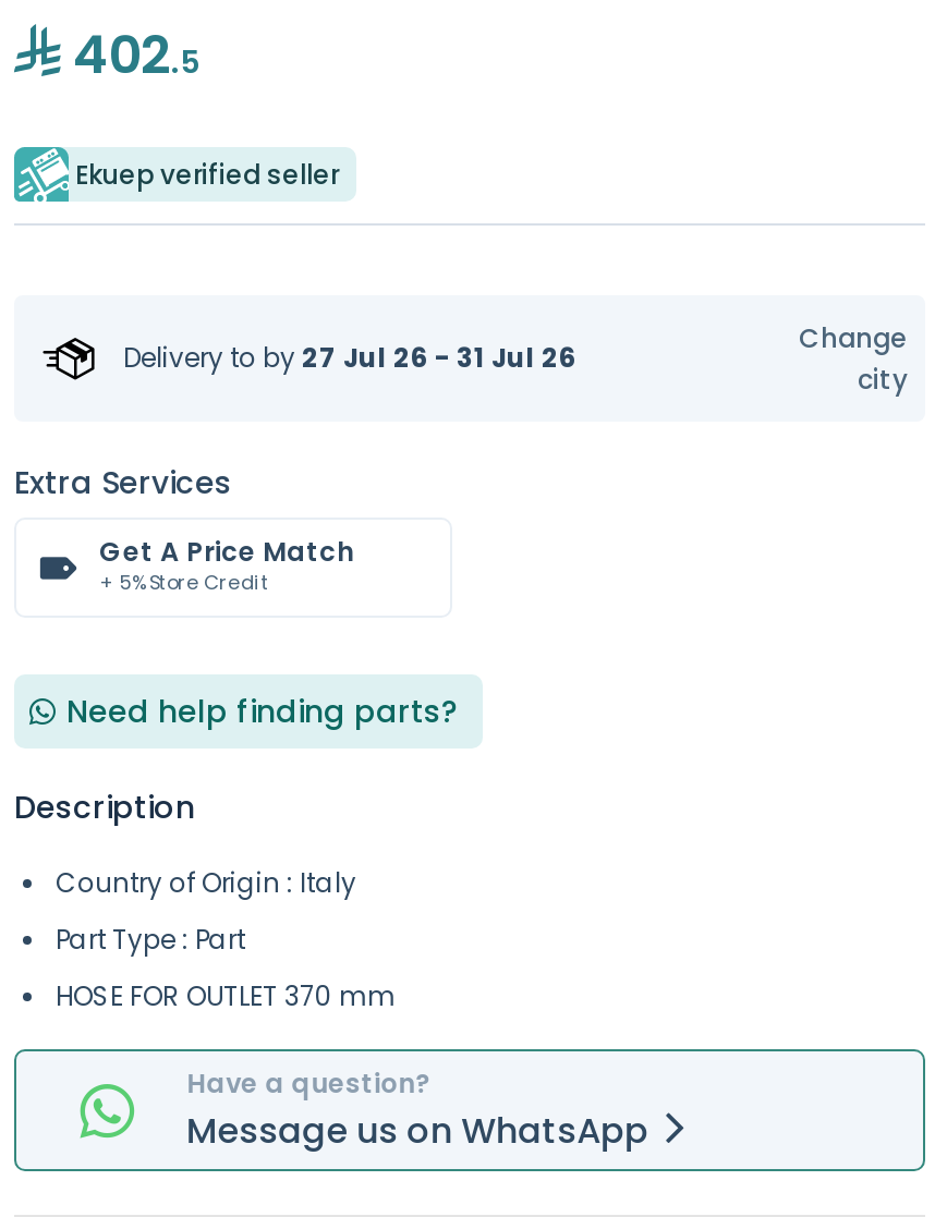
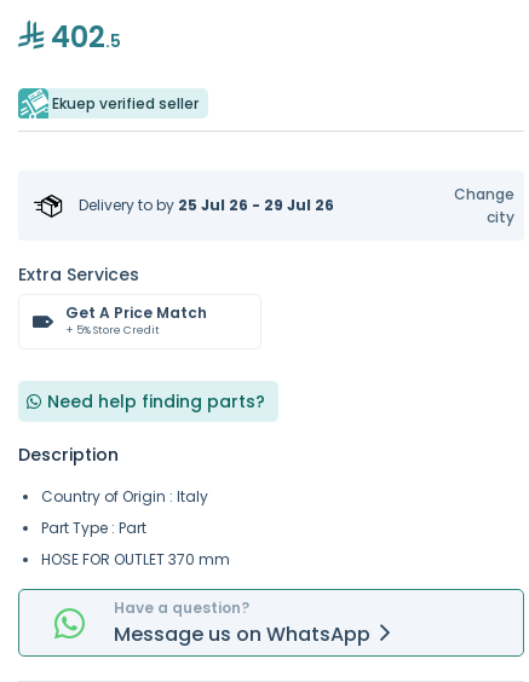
- Delivery to by 27 Jul 26 - 31 Jul 26
+ Delivery to by 25 Jul 26 - 29 Jul 26
